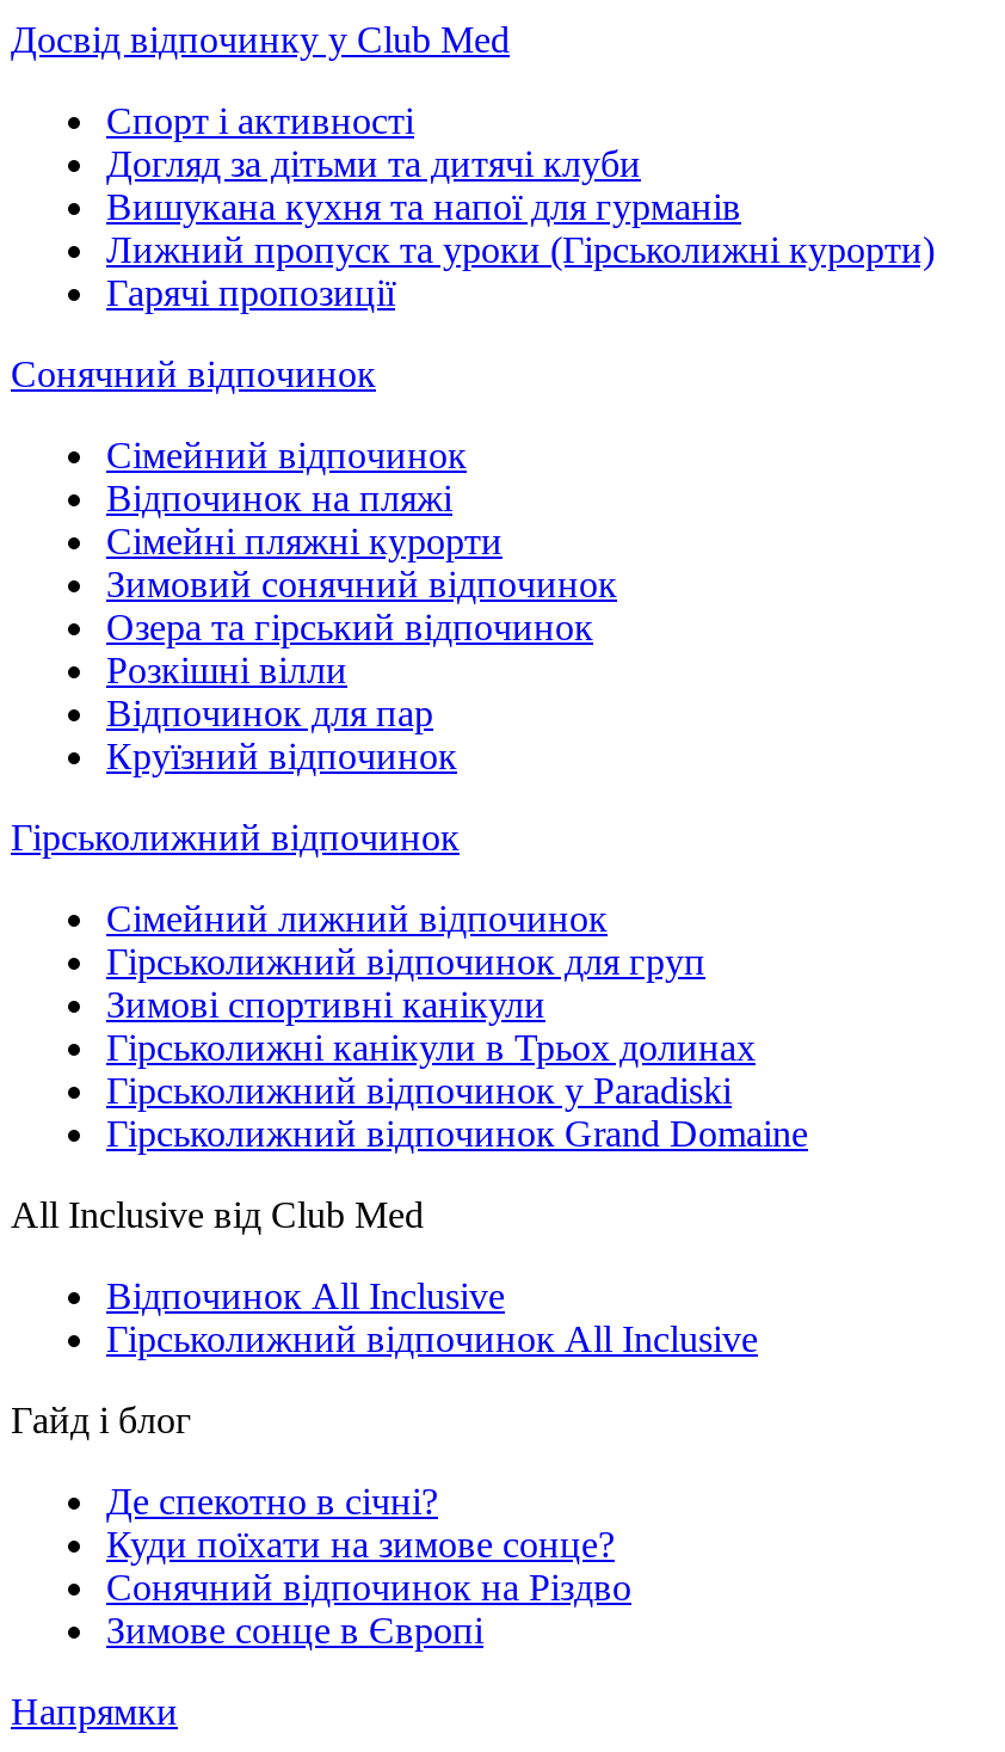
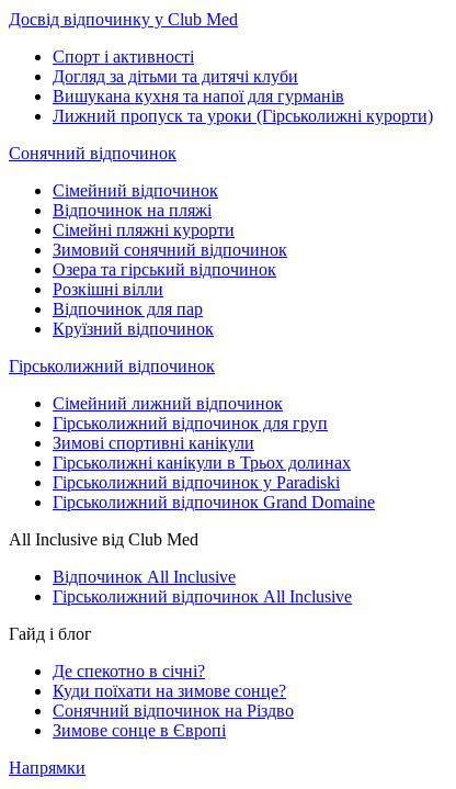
- Гарячі пропозиції
